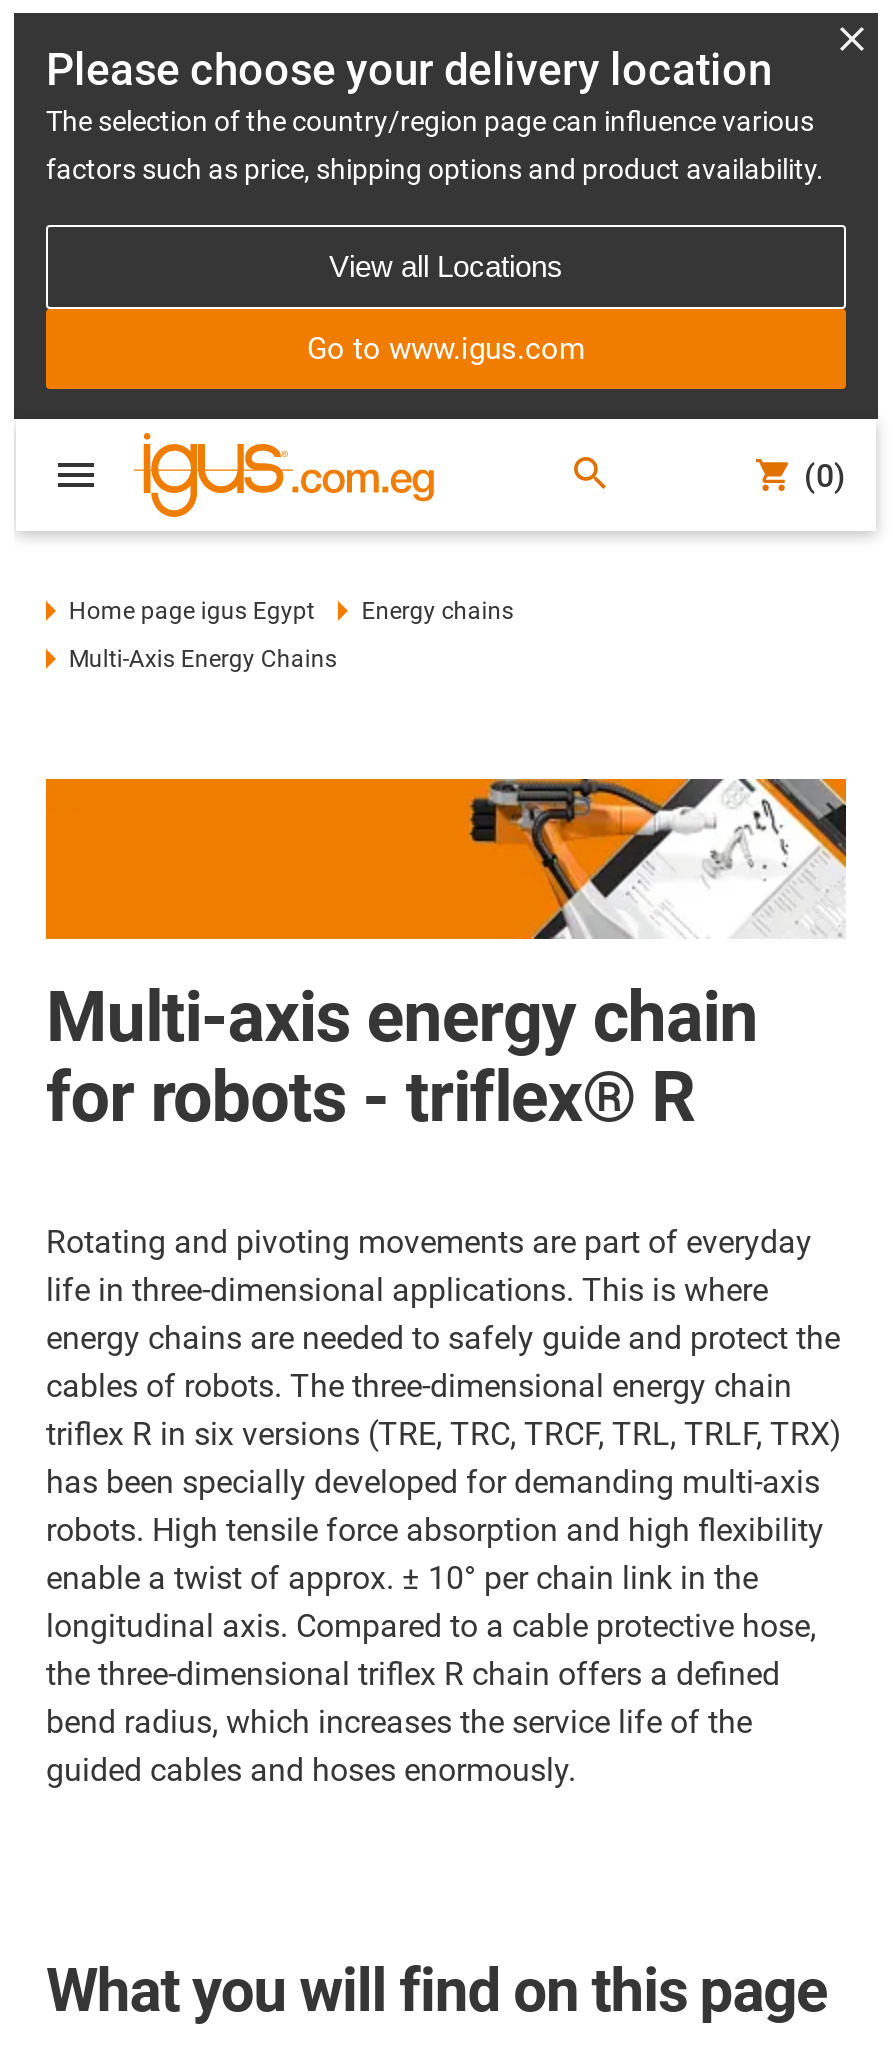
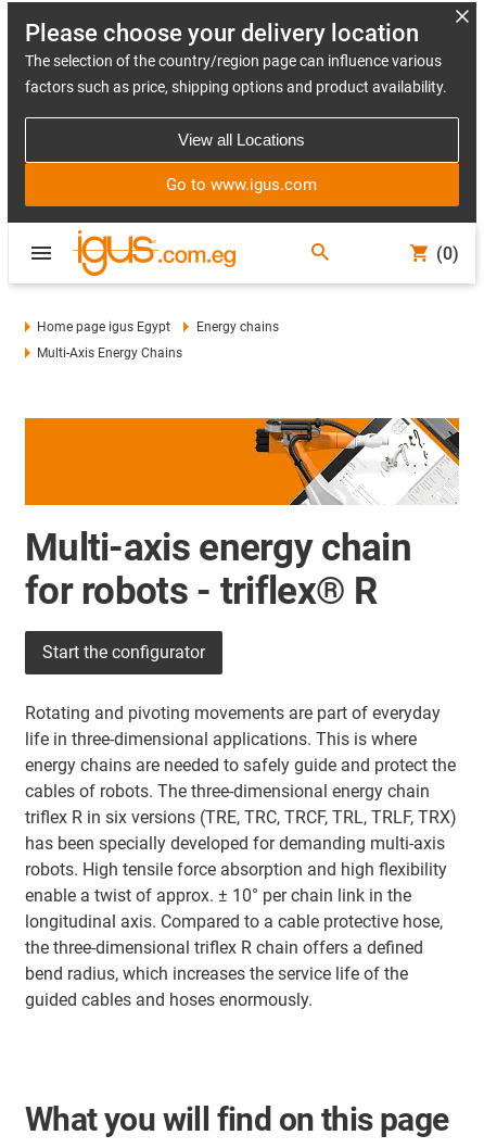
+ Start the configurator
